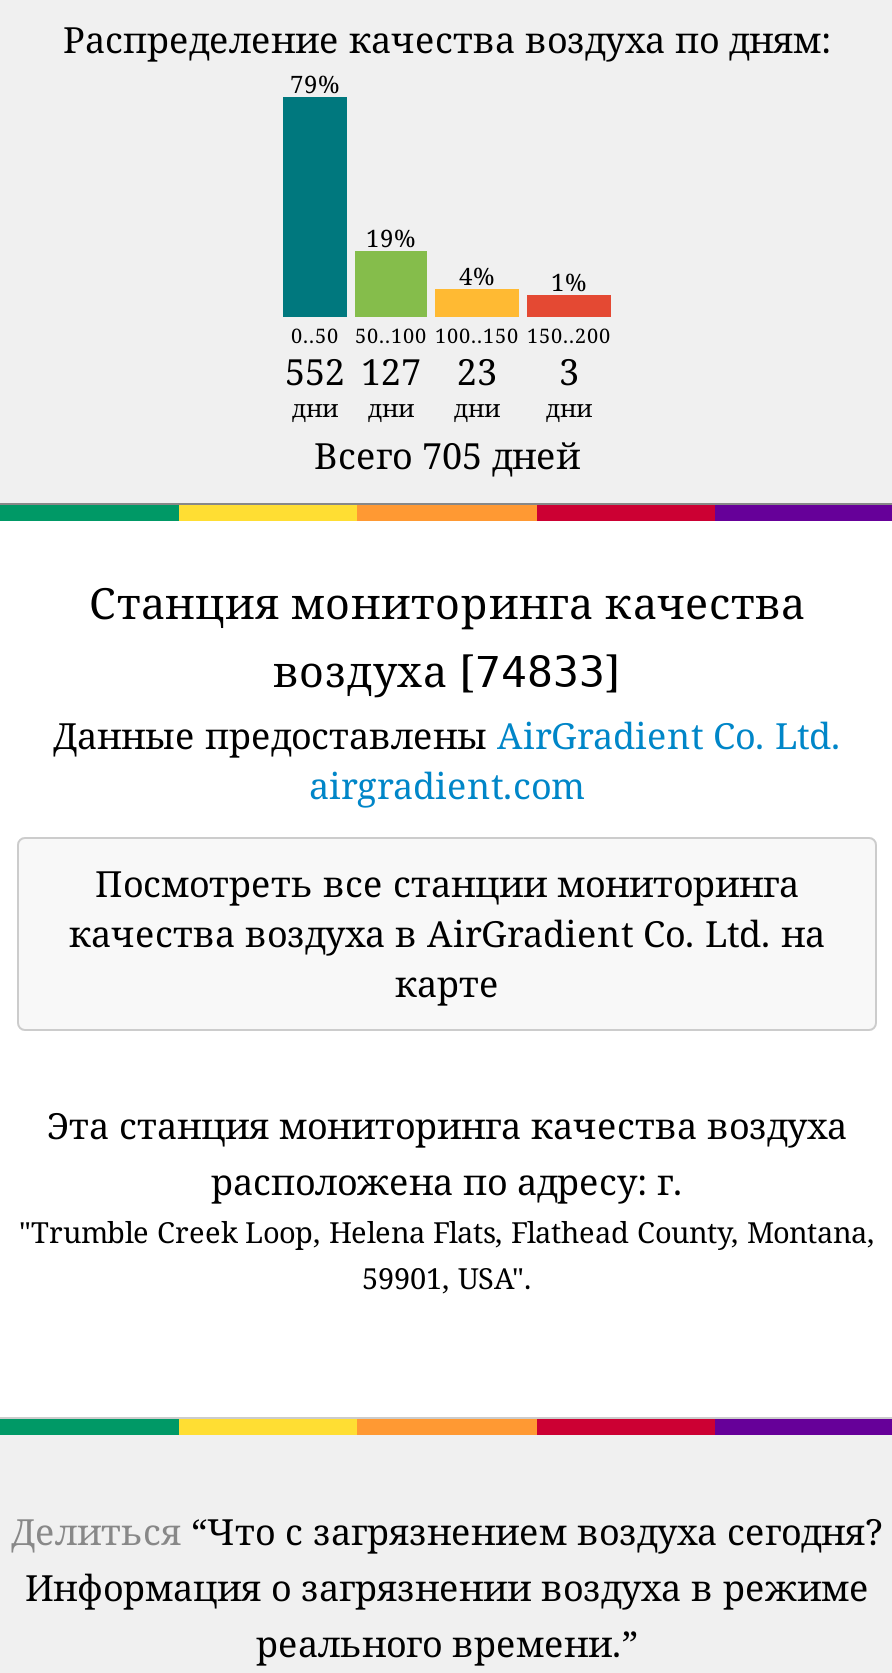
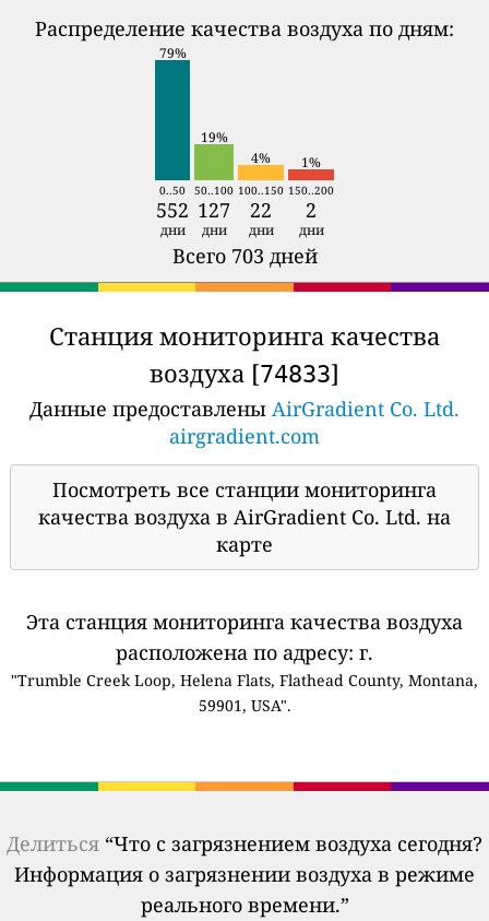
- 23
+ 22

- 3
+ 2

- Всего 705 дней
+ Всего 703 дней
